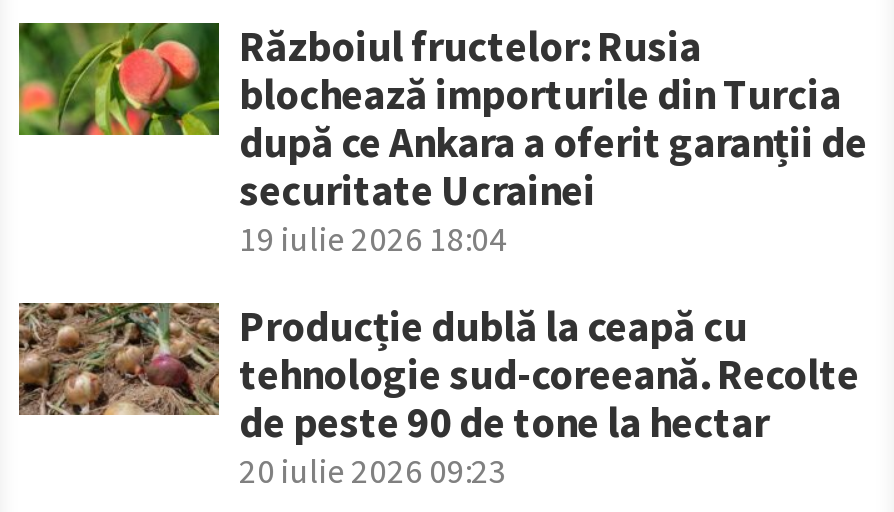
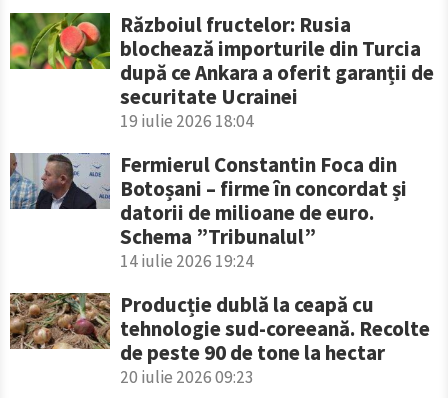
+ [image]
+ Fermierul Constantin Foca din
+ Botoșani – firme în concordat și
+ datorii de milioane de euro.
+ Schema ”Tribunalul”
+ 14 iulie 2026 19:24
